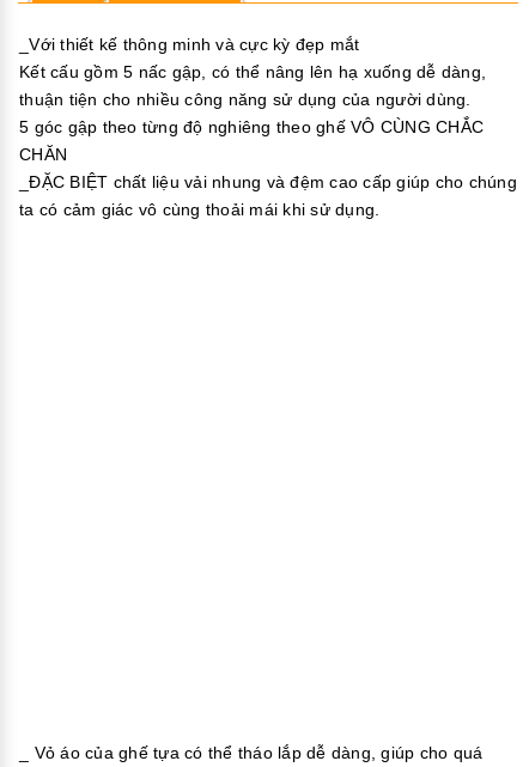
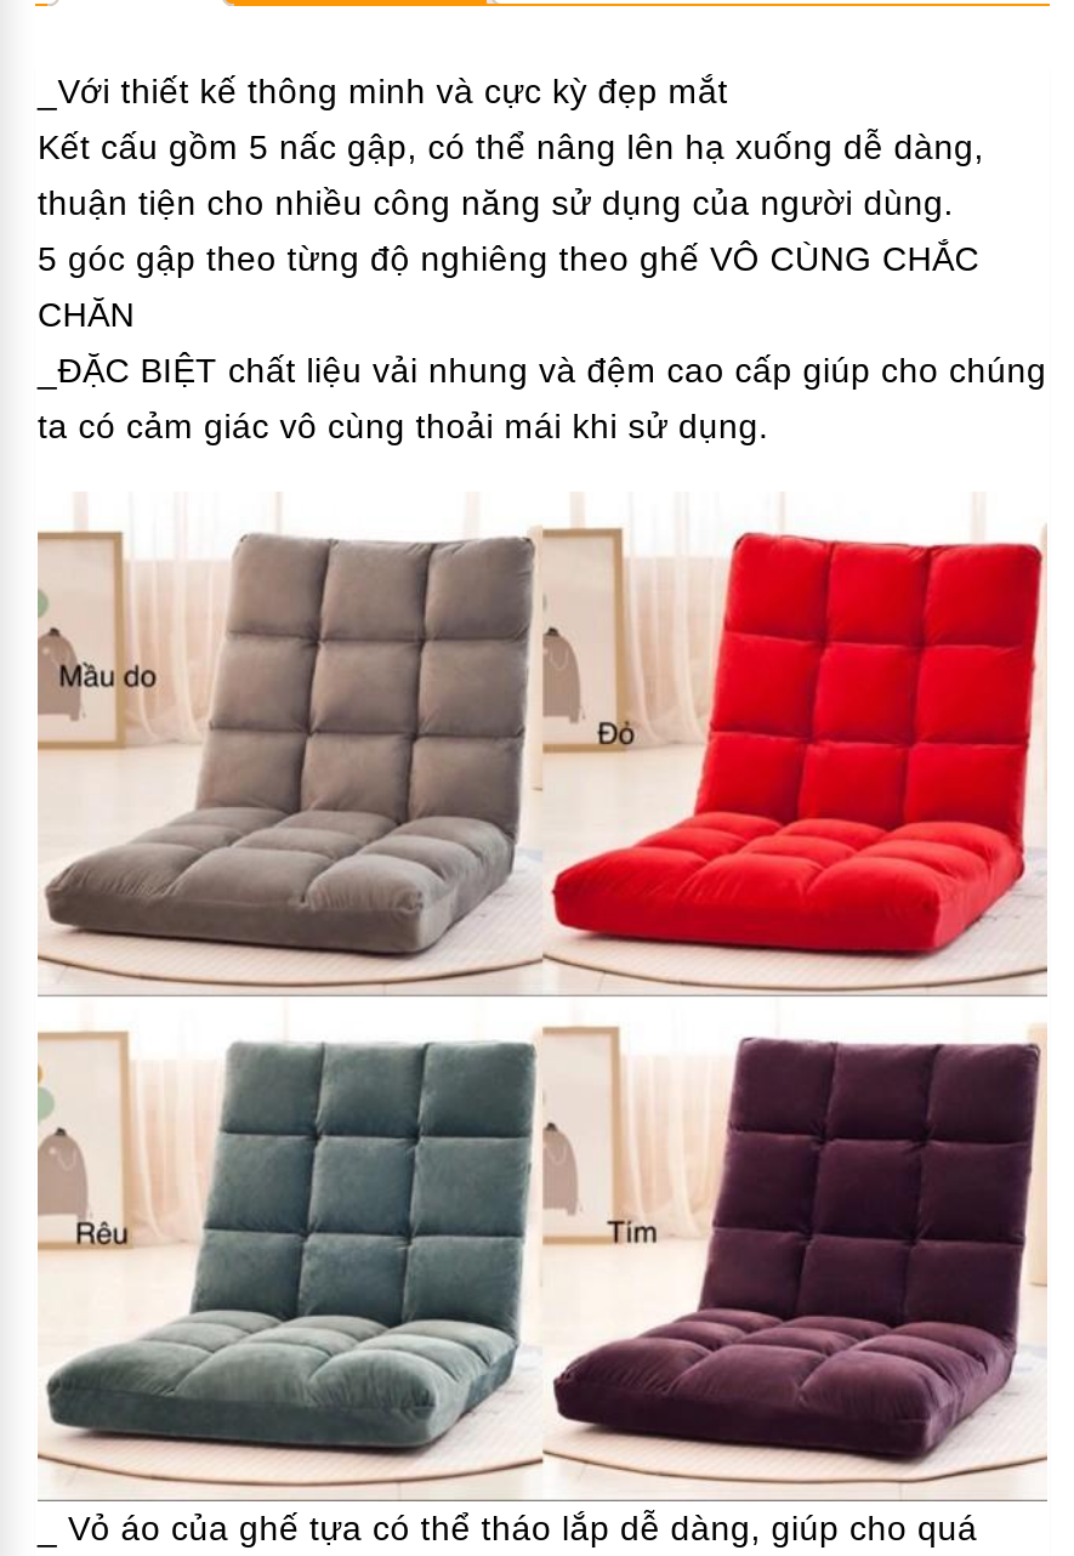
+ [image]

+ [image]
